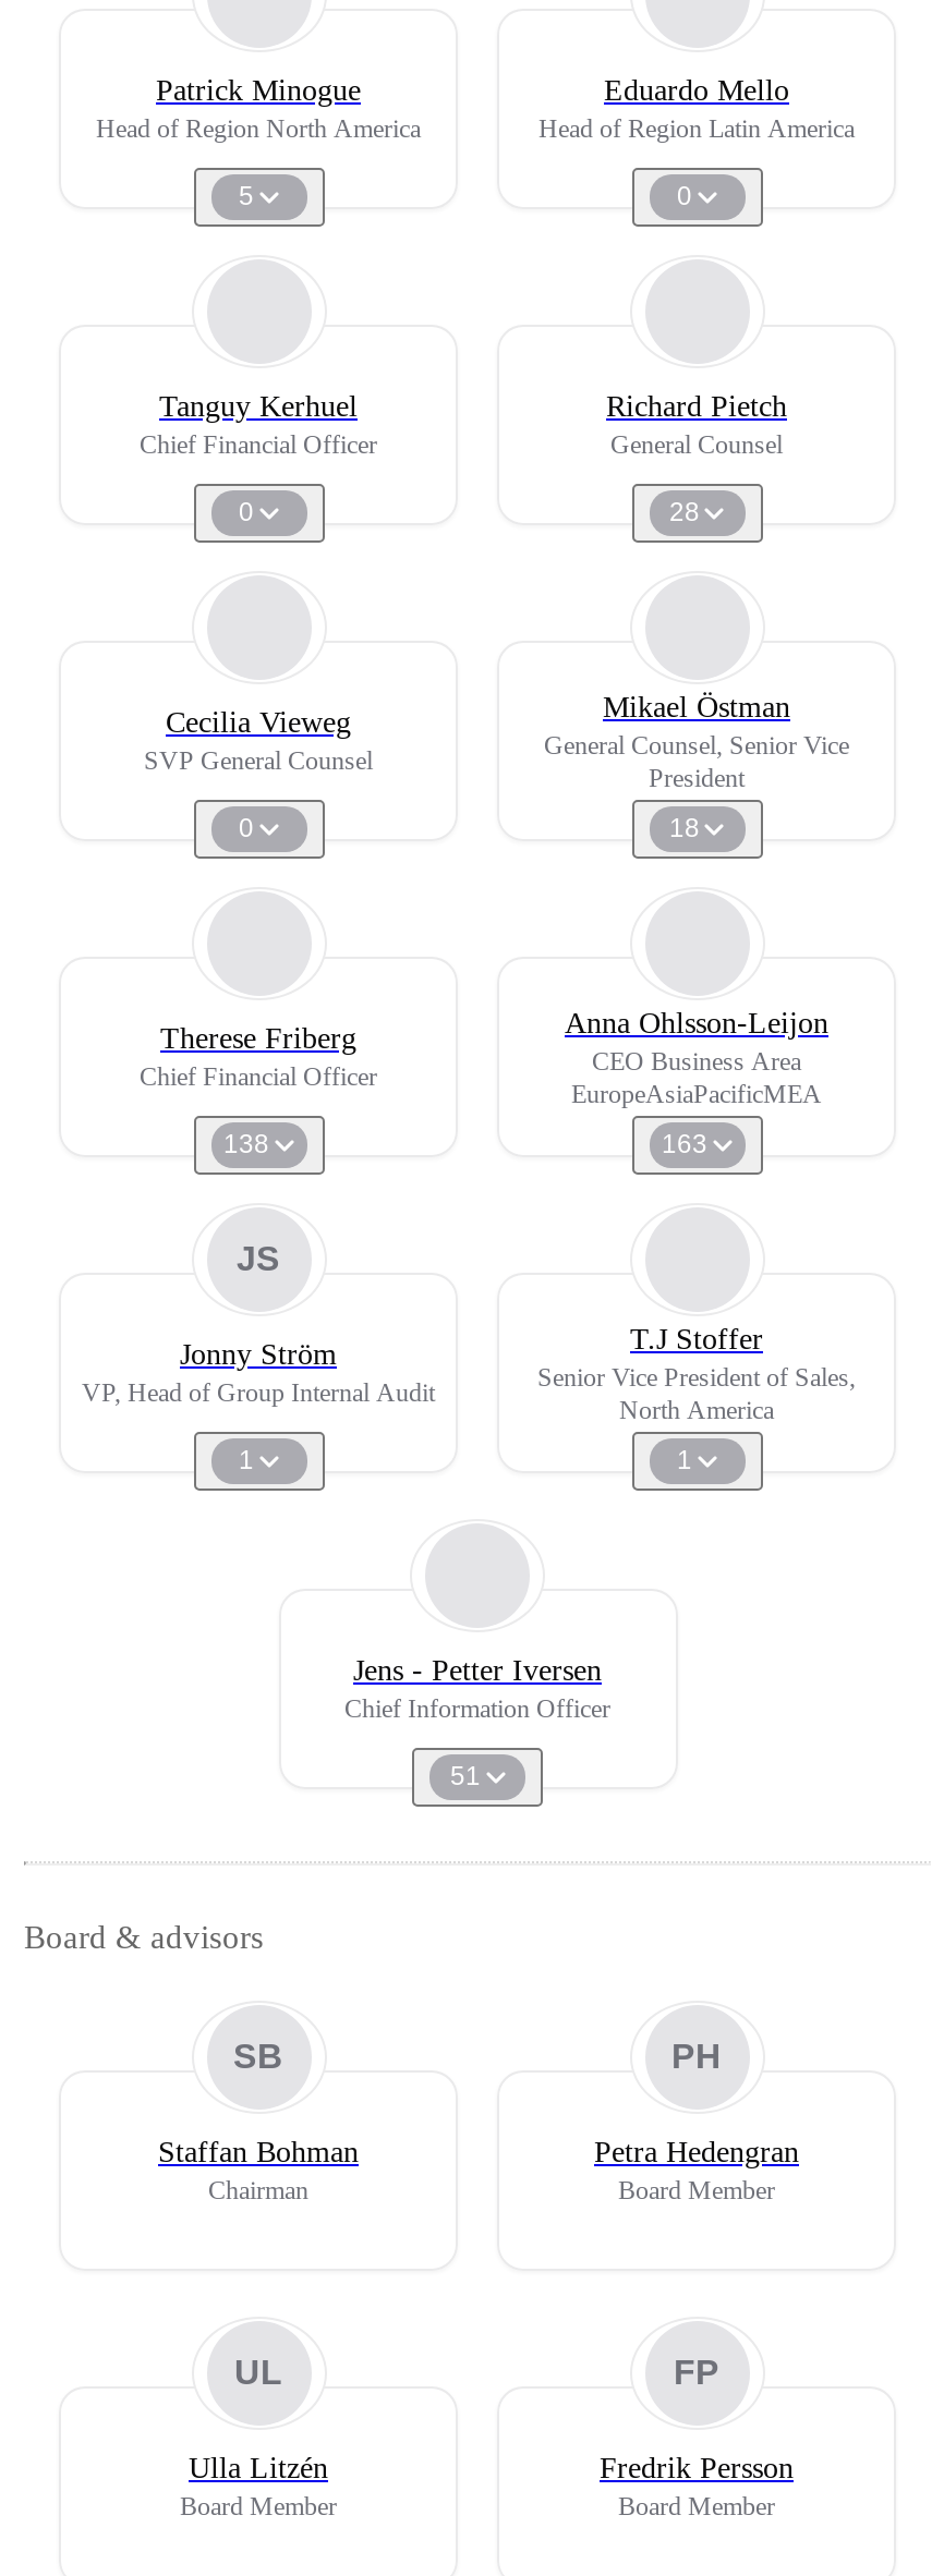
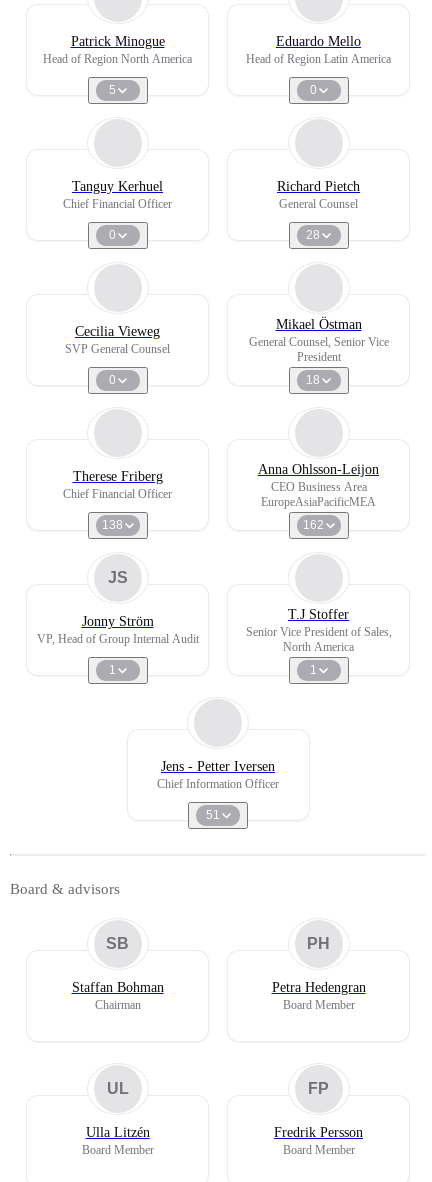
- 163
+ 162
